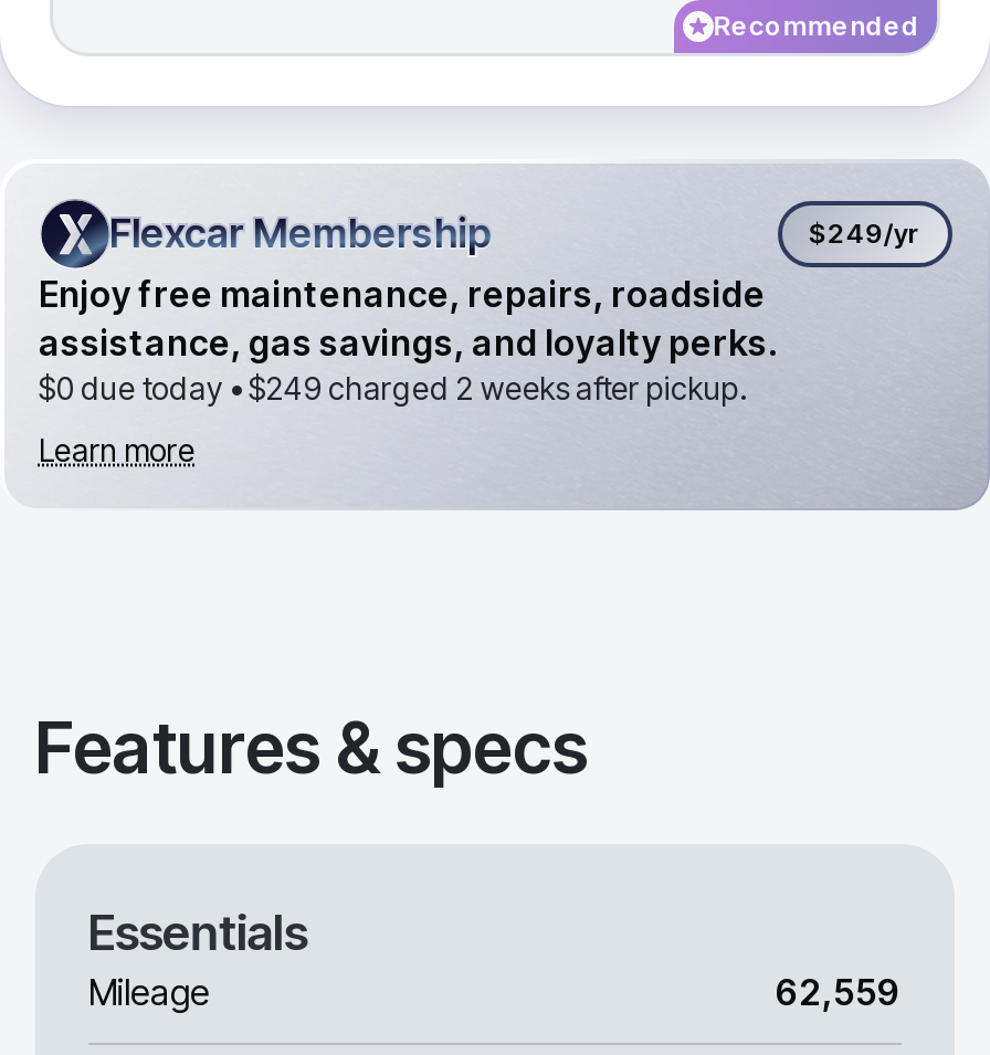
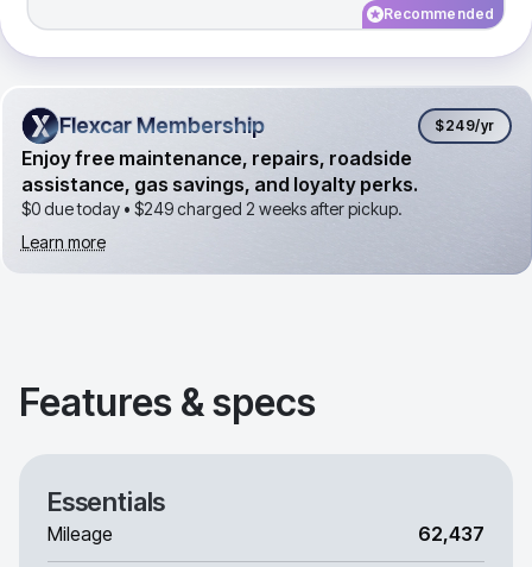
- 62,559
+ 62,437
